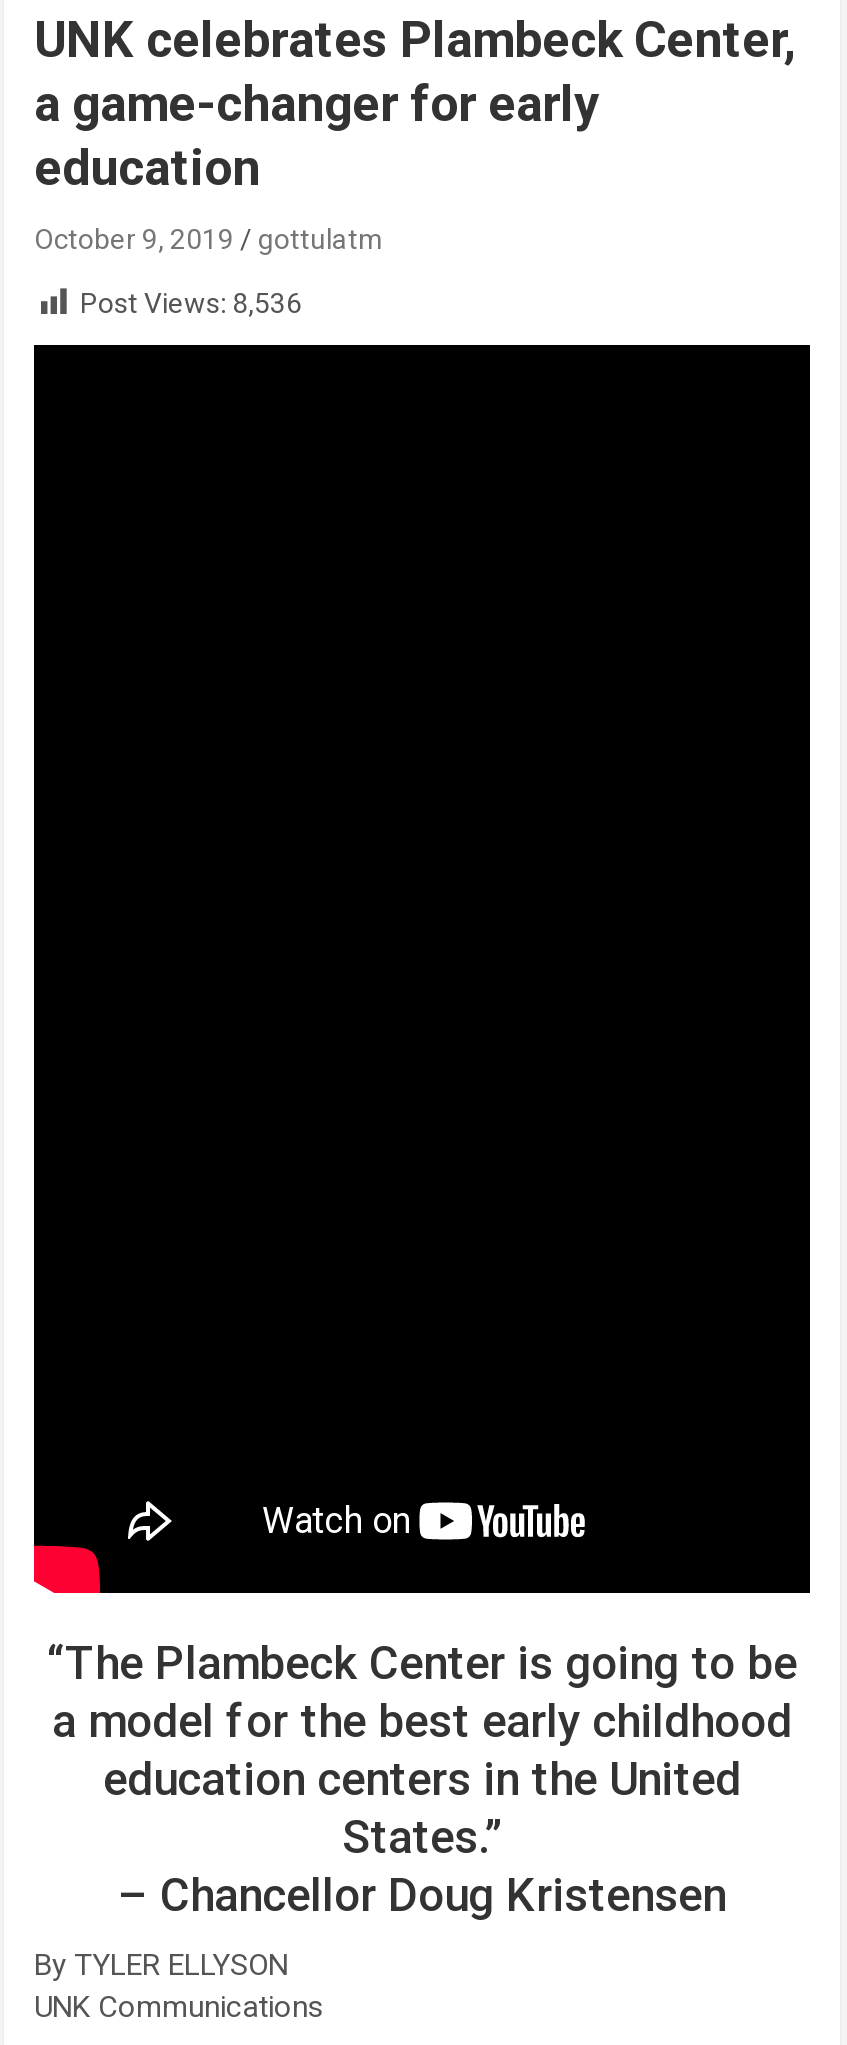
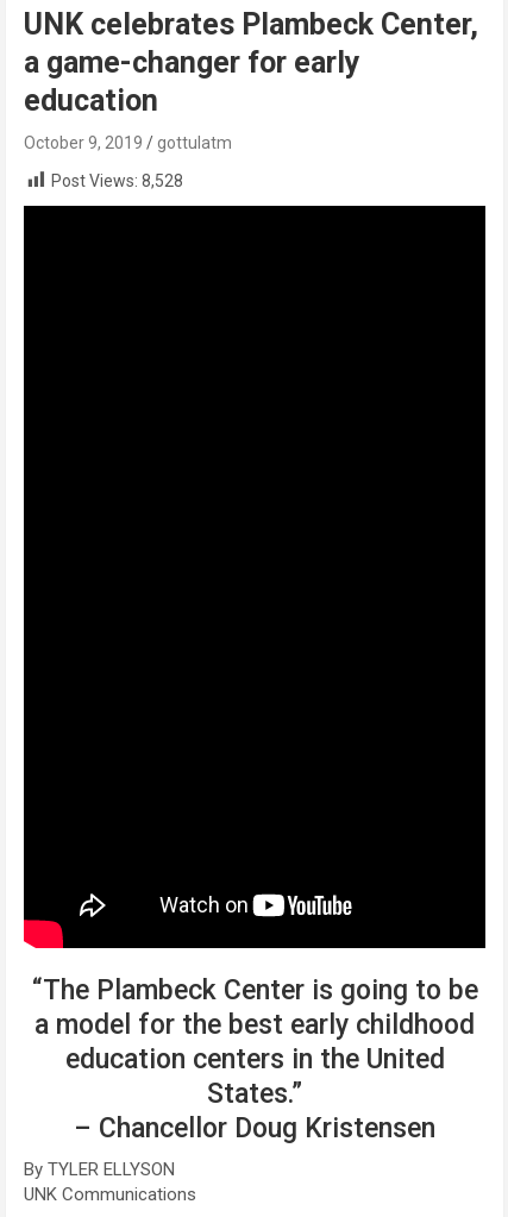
- Post Views: 8,536
+ Post Views: 8,528
